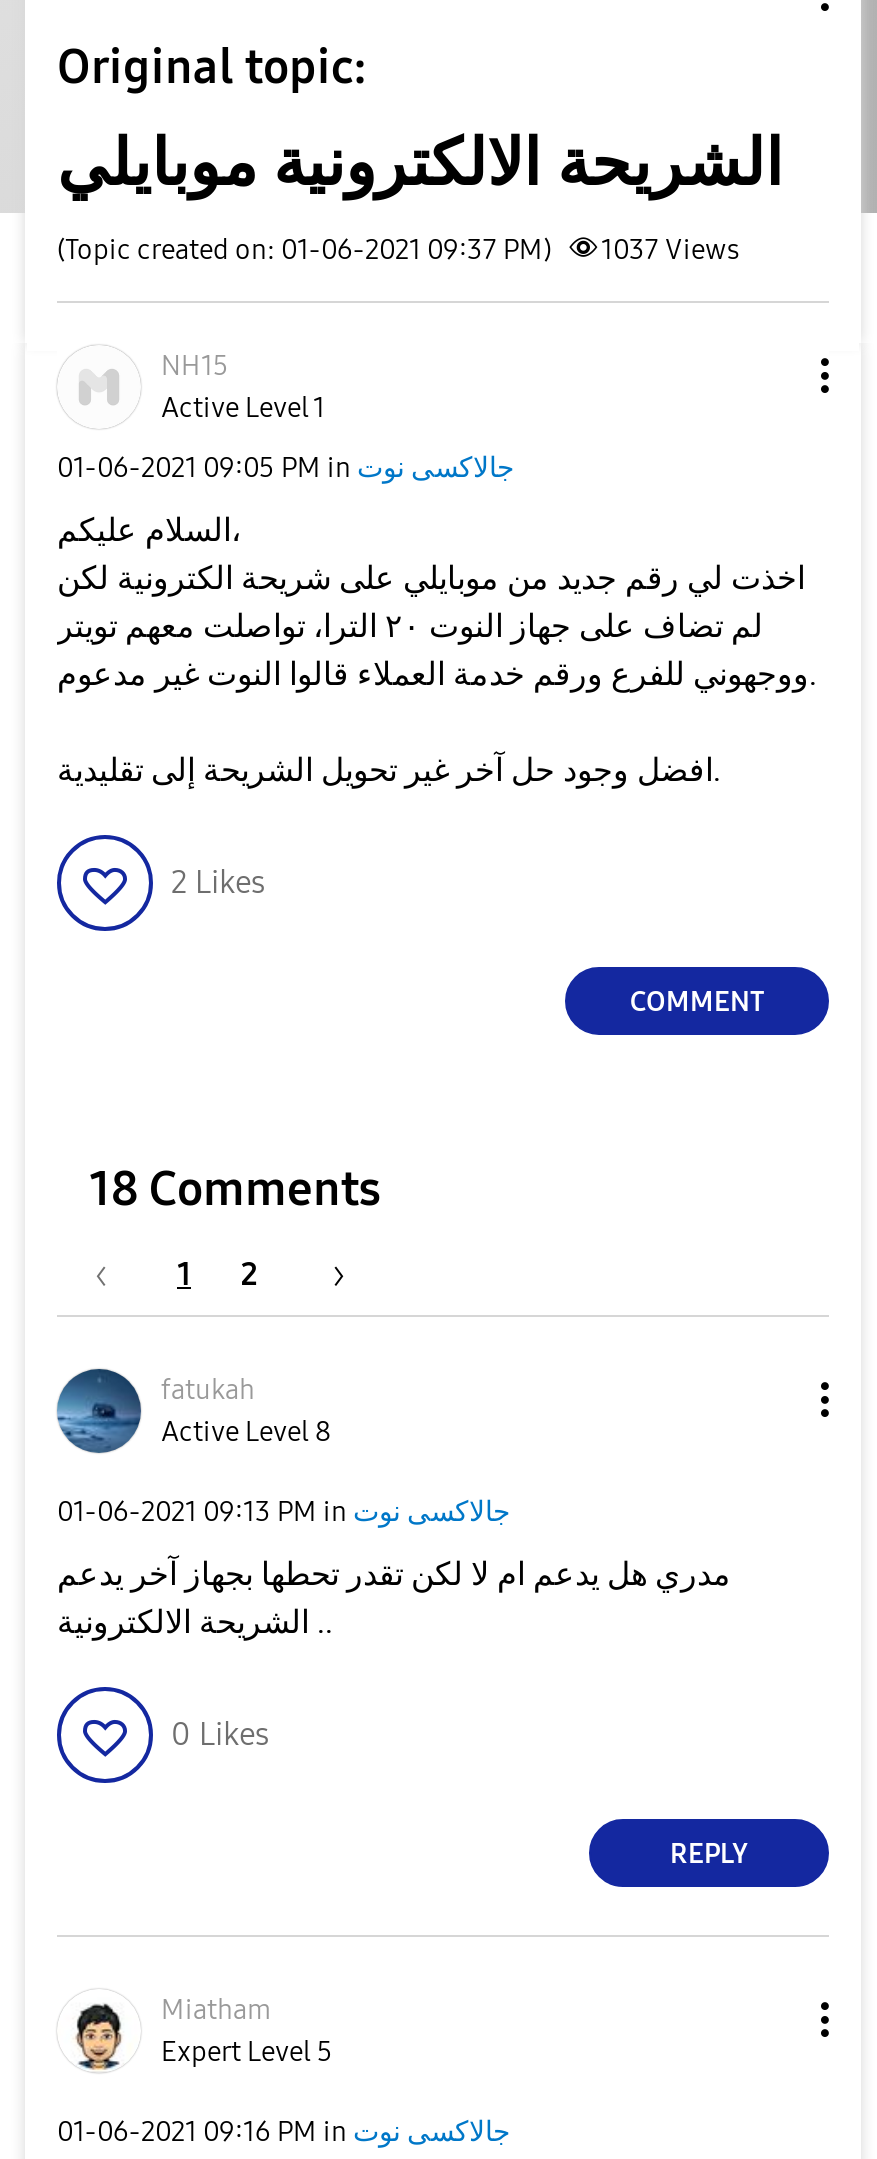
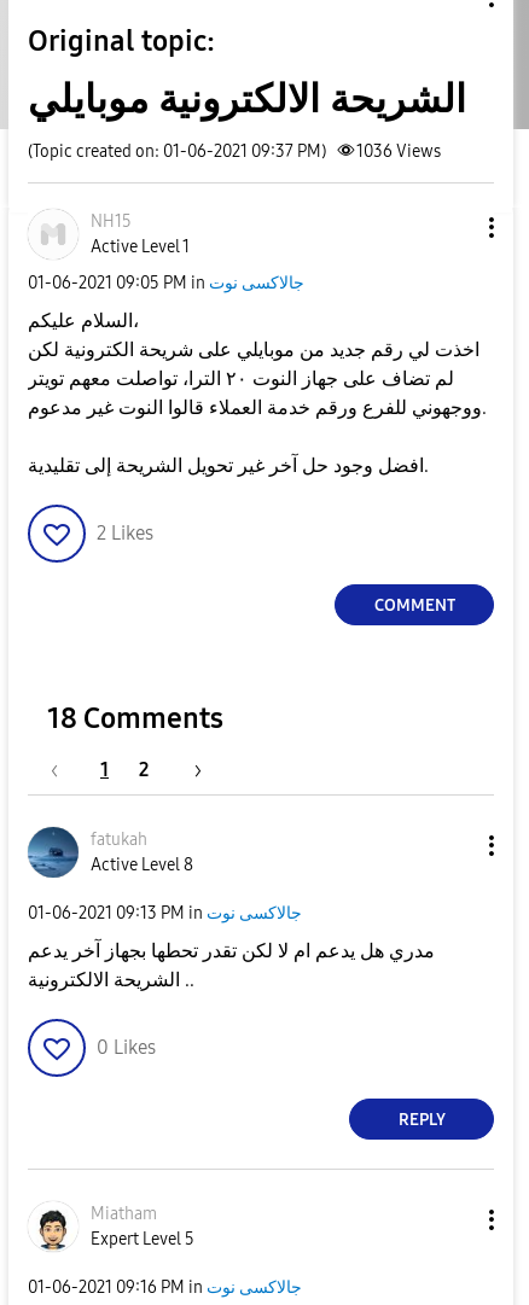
- (Topic created on: 01-06-2021 09:37 PM) 1037 Views
+ (Topic created on: 01-06-2021 09:37 PM) 1036 Views
